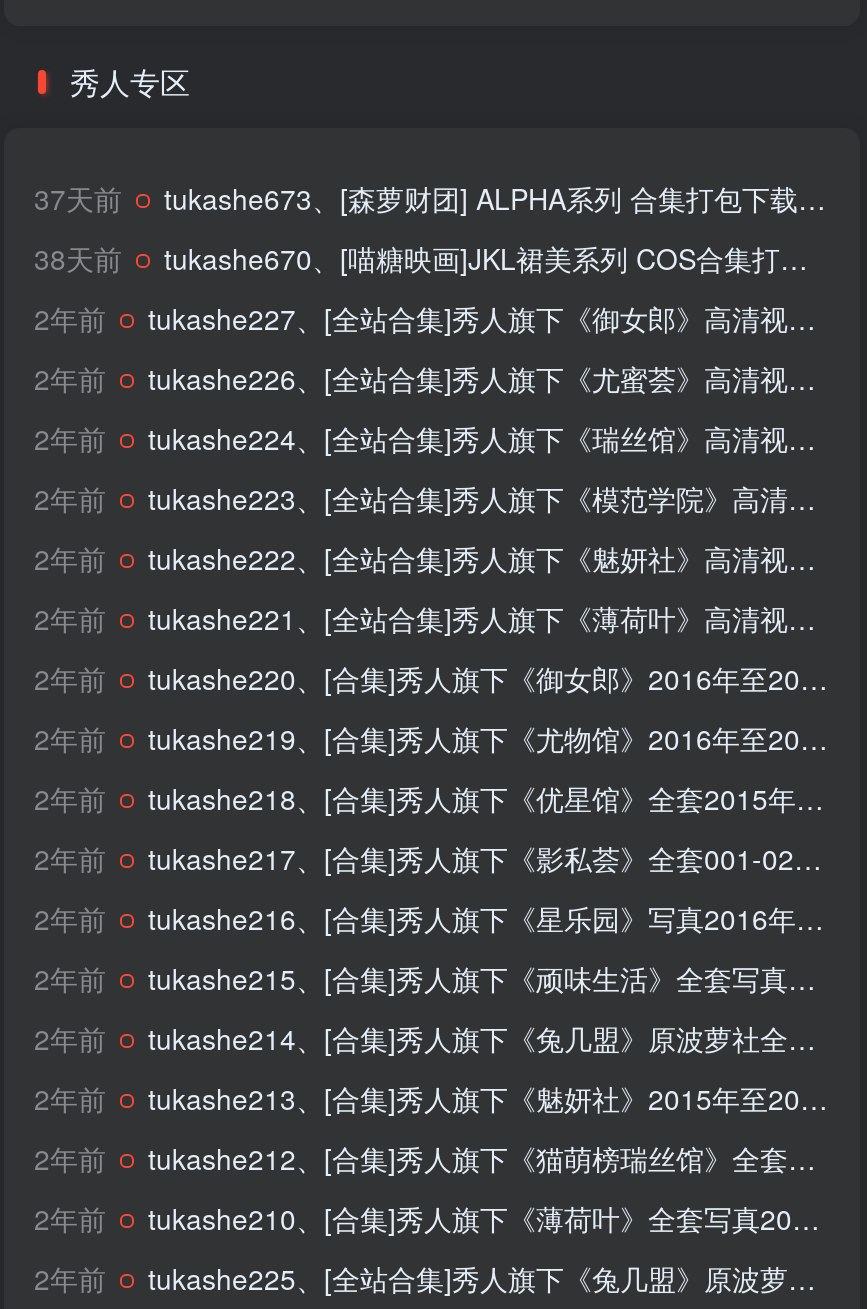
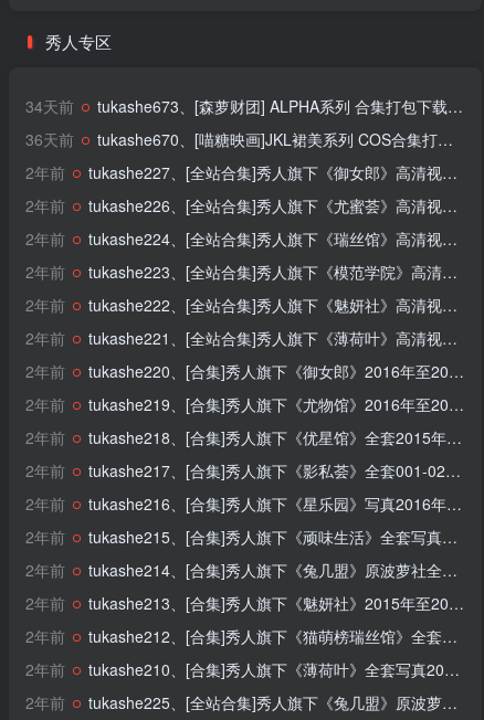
- 37天前
+ 34天前

- 38天前
+ 36天前
